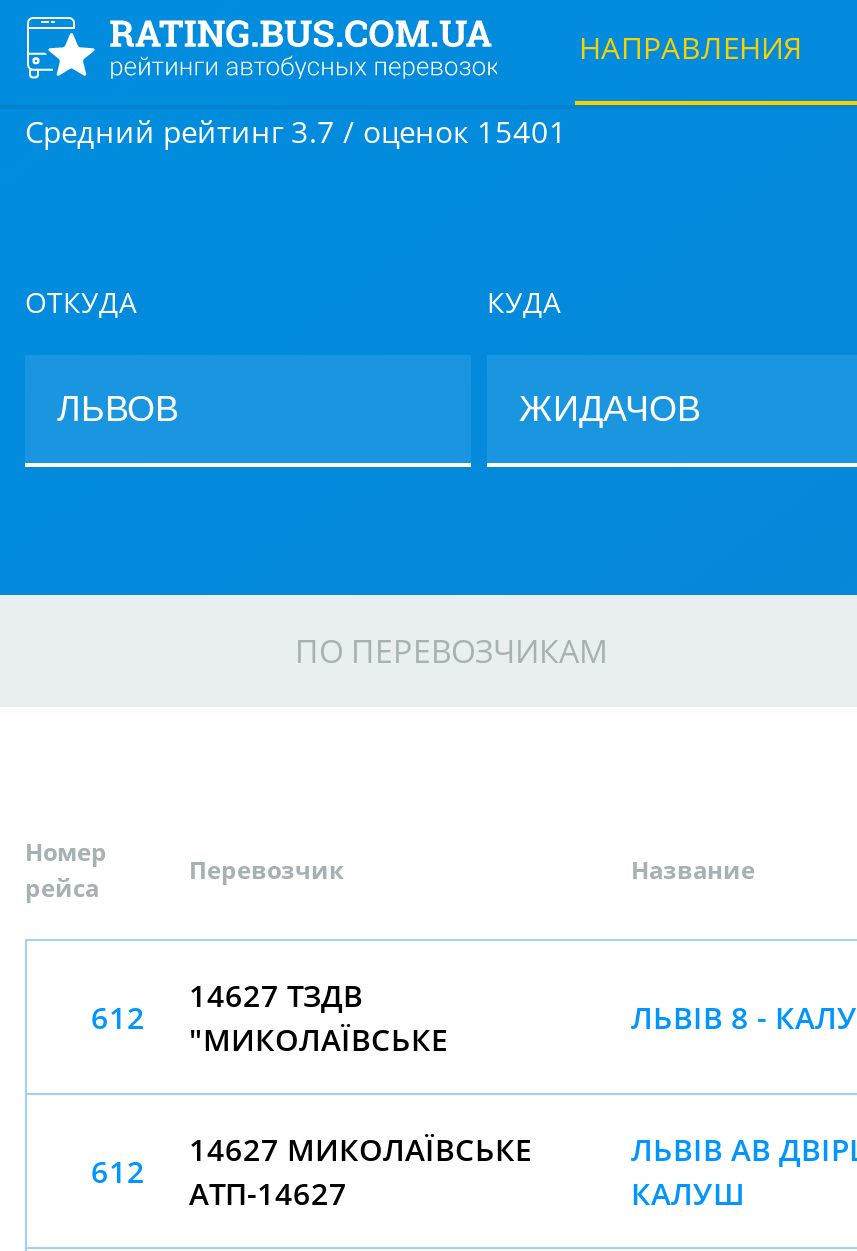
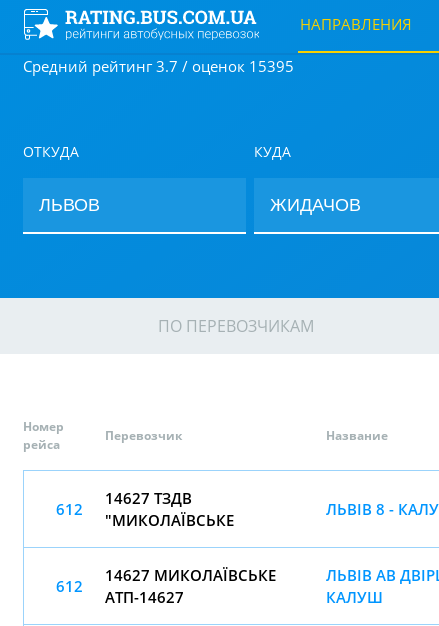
- Средний рейтинг 3.7 / оценок 15401
+ Средний рейтинг 3.7 / оценок 15395
